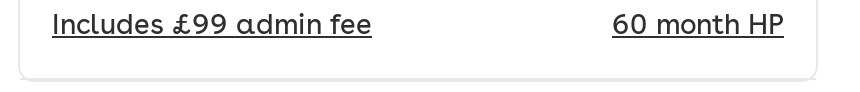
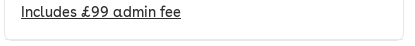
- 60 month HP
